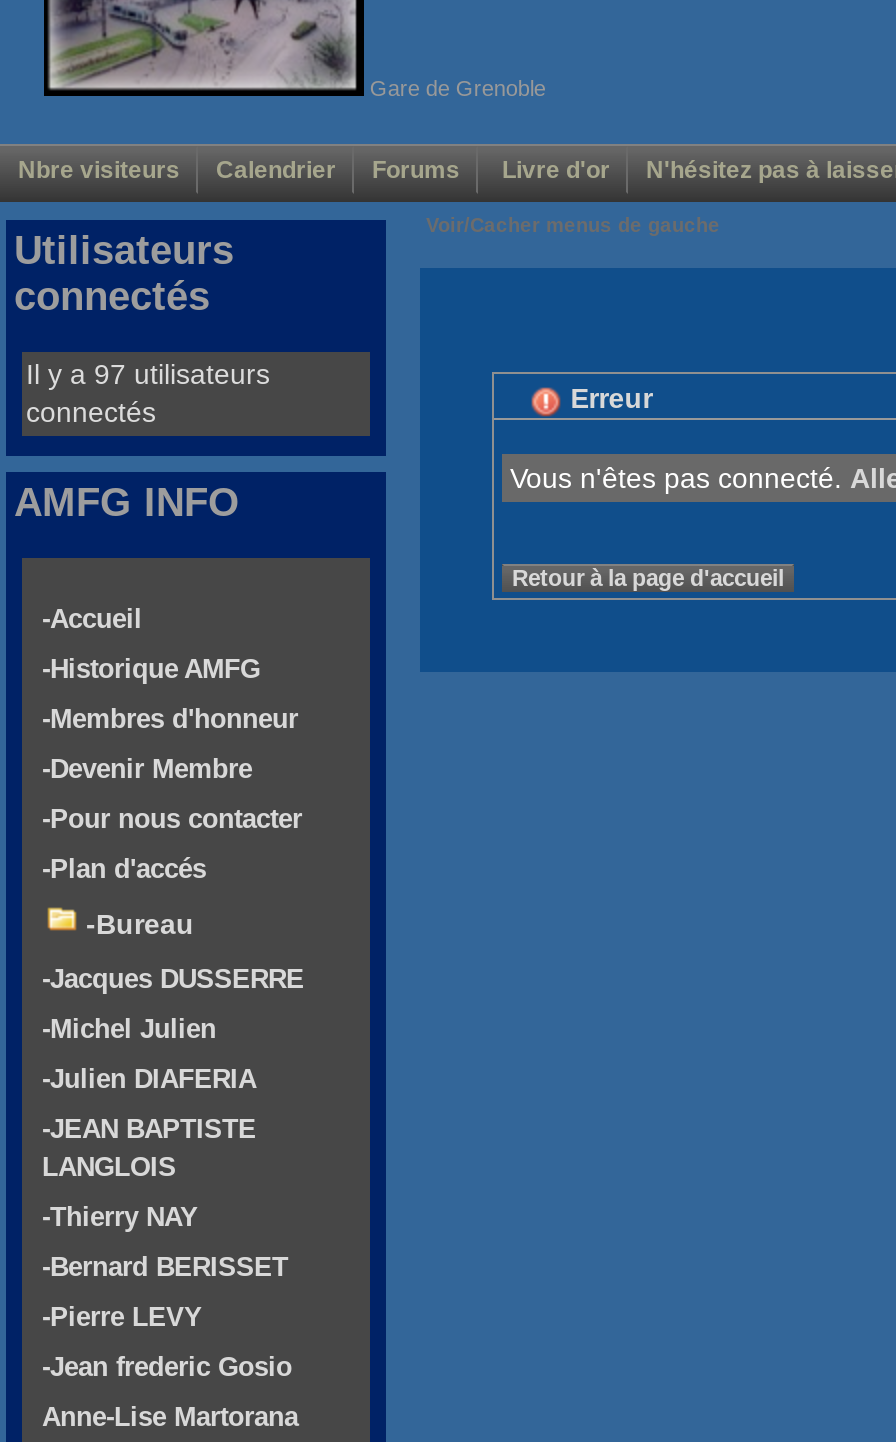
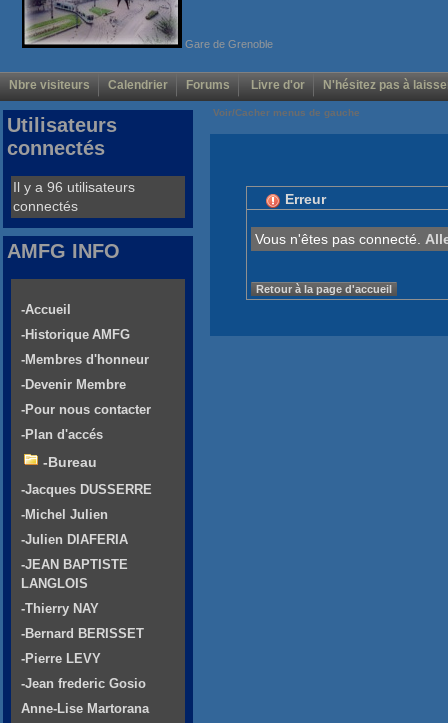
- Il y a 97 utilisateurs
+ Il y a 96 utilisateurs
